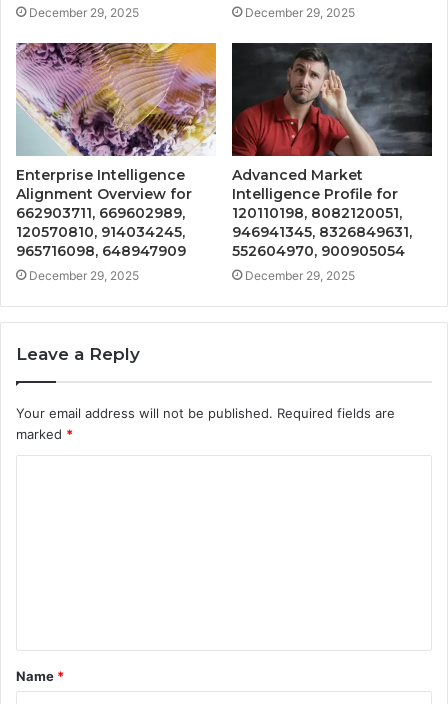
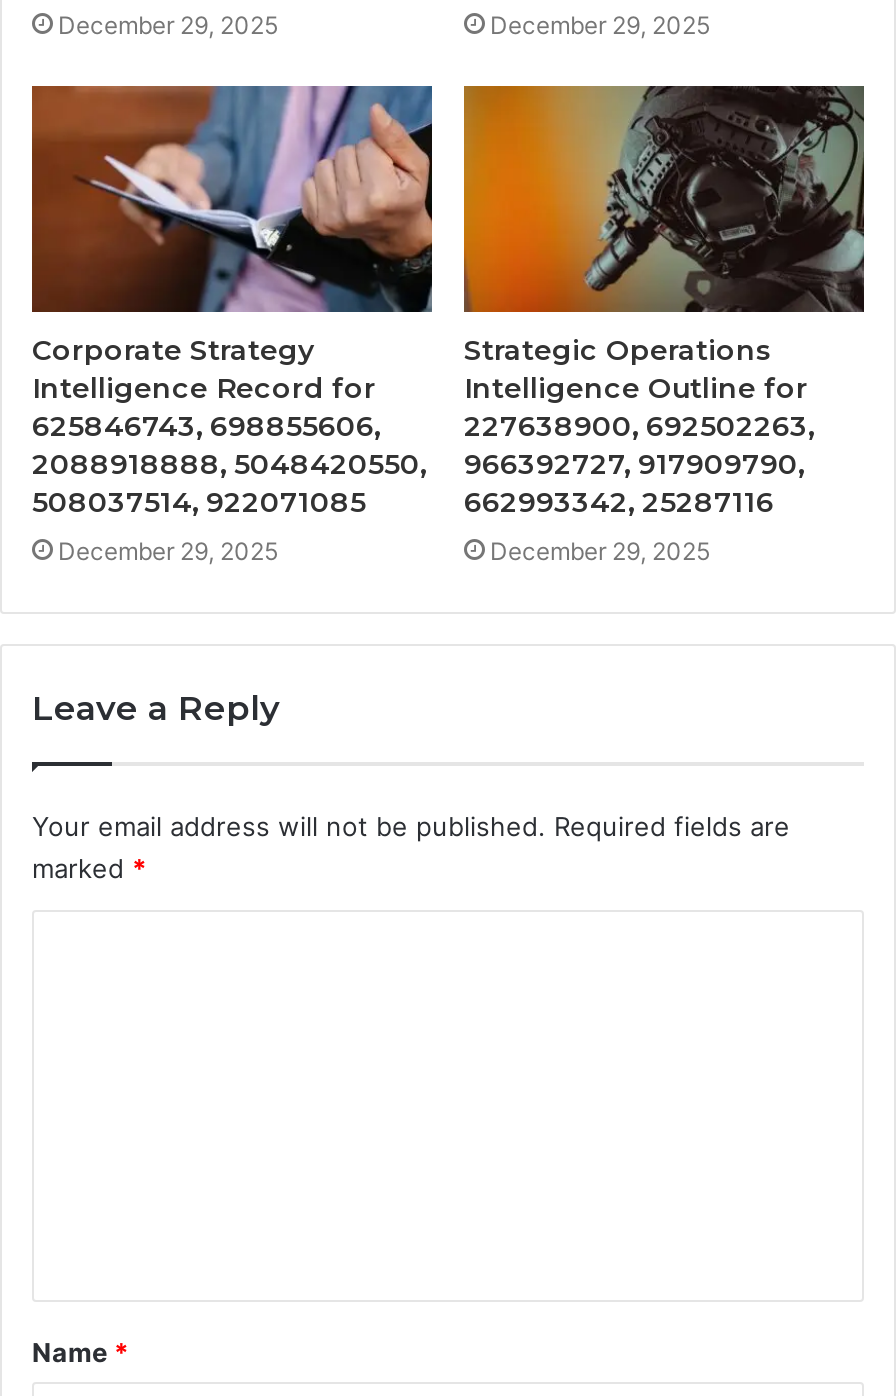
- [image]
- Enterprise Intelligence
- Alignment Overview for
- 662903711, 669602989,
- 120570810, 914034245,
- 965716098, 648947909
+ [image]
+ Corporate Strategy
+ Intelligence Record for
+ 625846743, 698855606,
+ 2088918888, 5048420550,
+ 508037514, 922071085

- [image]
- Advanced Market
- Intelligence Profile for
- 120110198, 8082120051,
- 946941345, 8326849631,
- 552604970, 900905054
+ [image]
+ Strategic Operations
+ Intelligence Outline for
+ 227638900, 692502263,
+ 966392727, 917909790,
+ 662993342, 25287116
